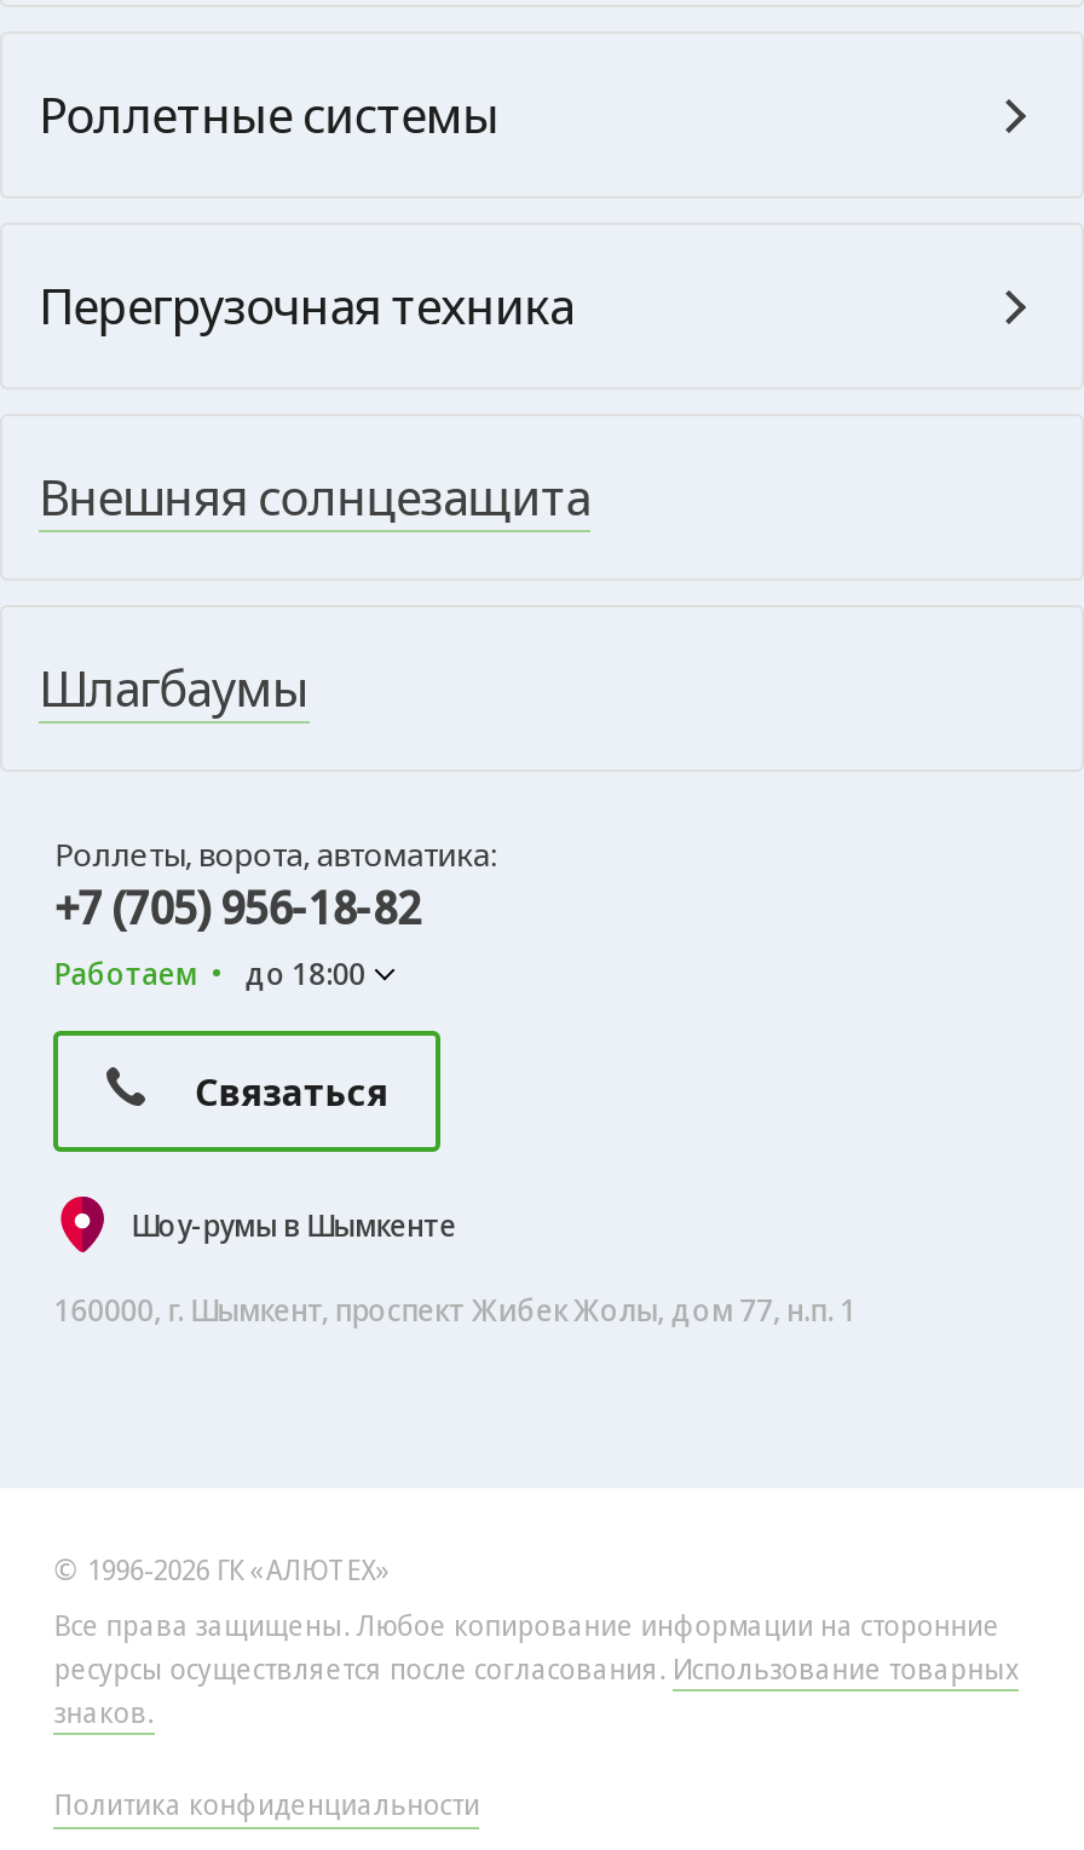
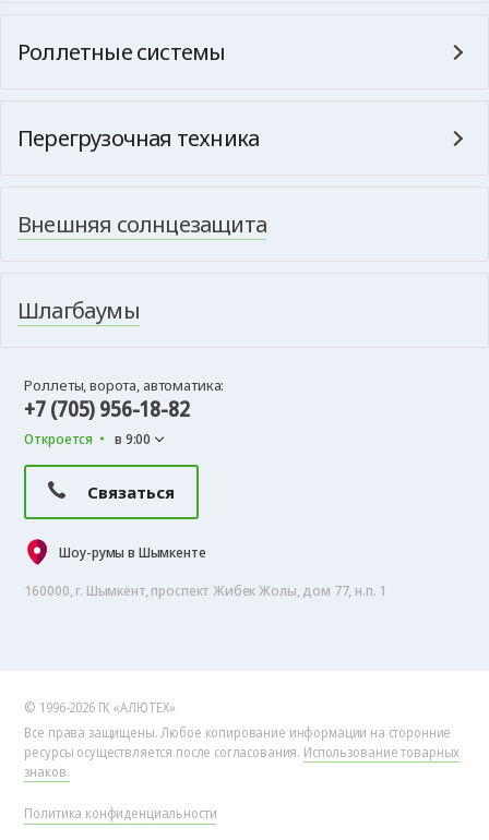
- Работаем
- до 18:00
+ Откроется
+ в 9:00
